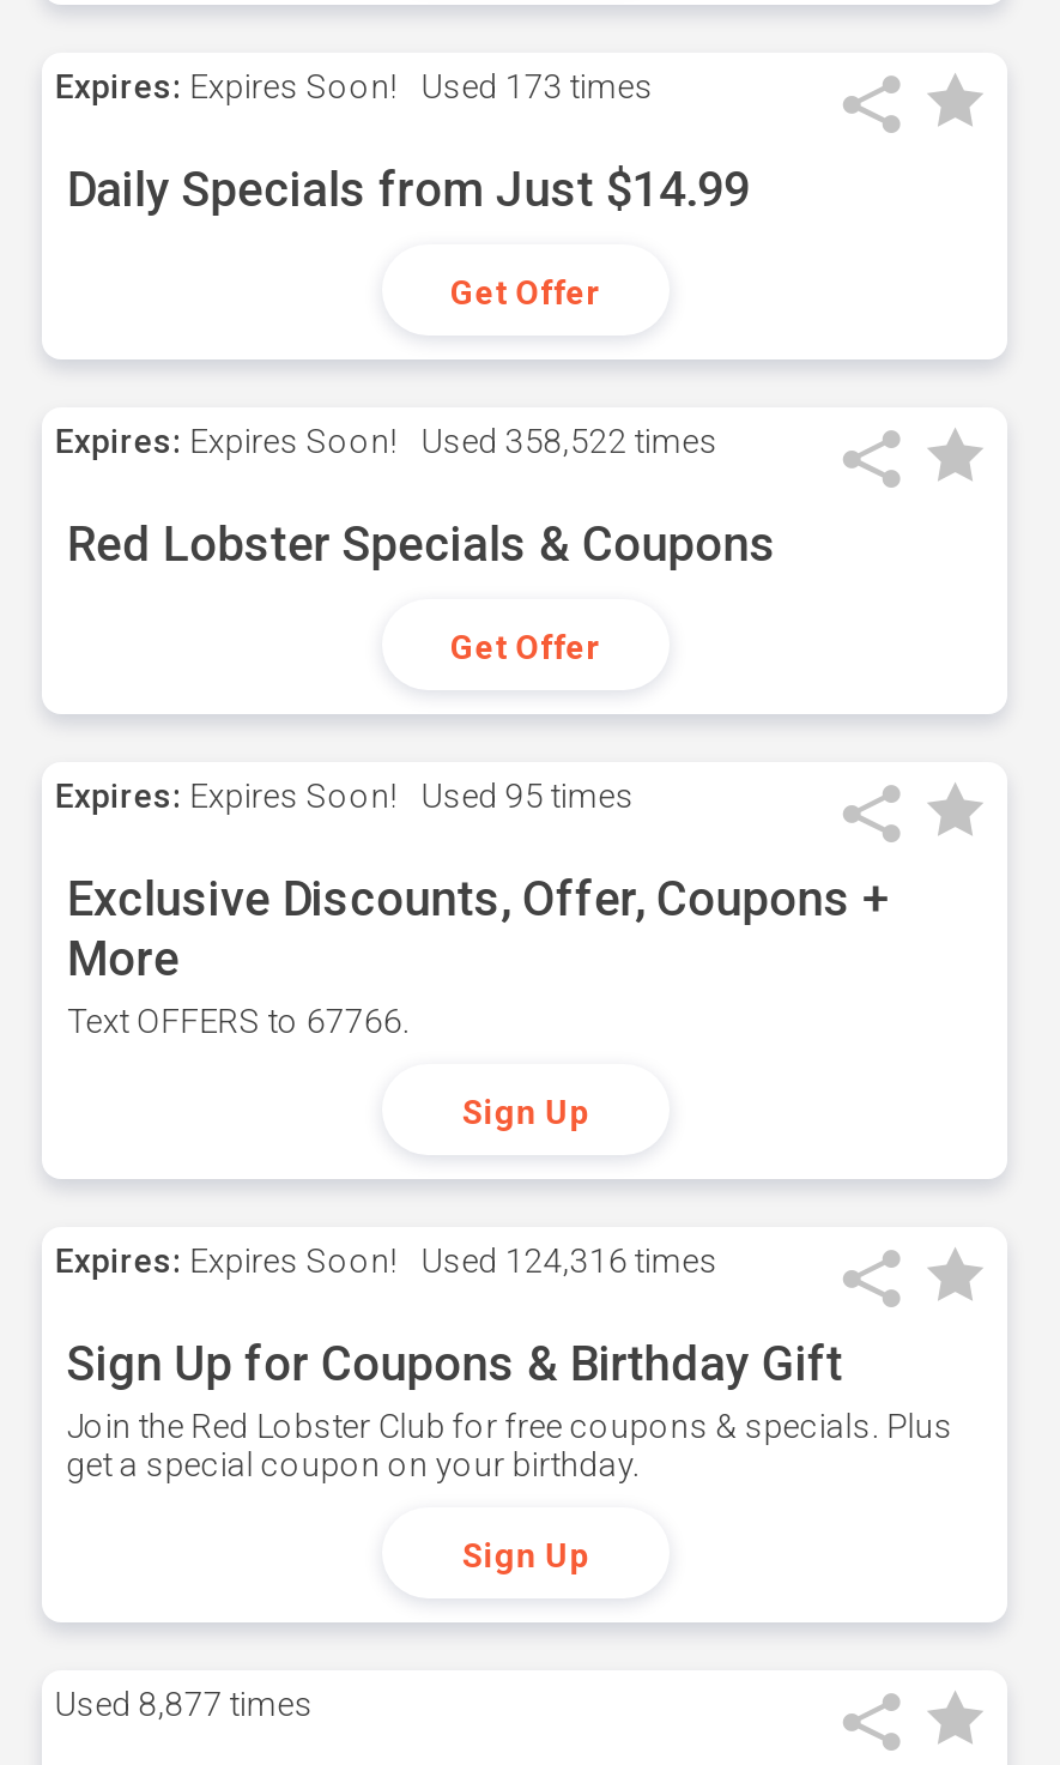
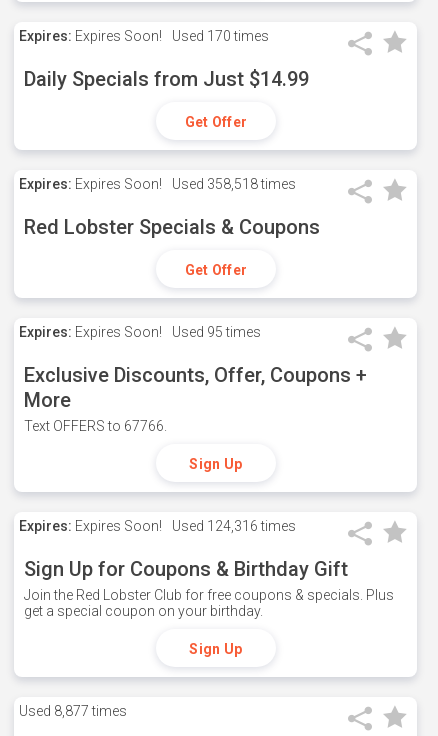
- Expires: Expires Soon! Used 173 times
+ Expires: Expires Soon! Used 170 times

- Expires: Expires Soon! Used 358,522 times
+ Expires: Expires Soon! Used 358,518 times
